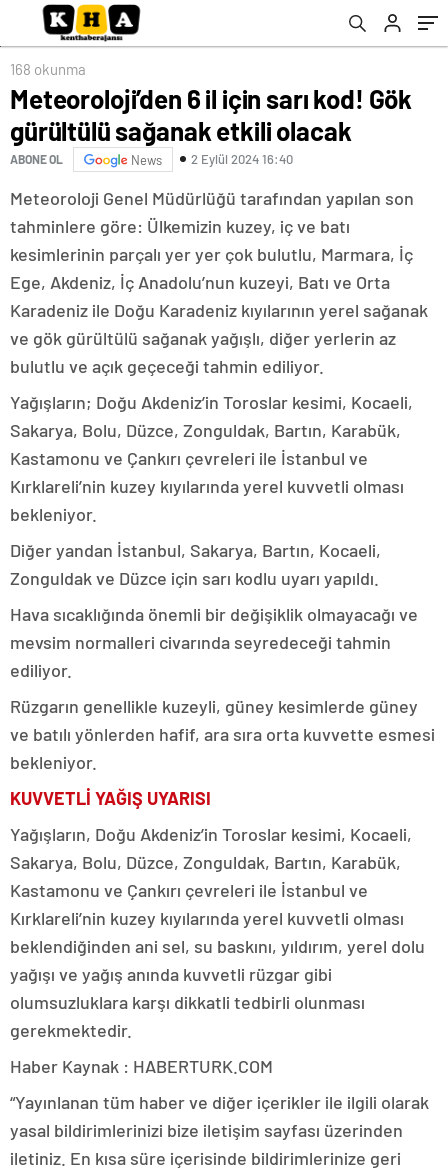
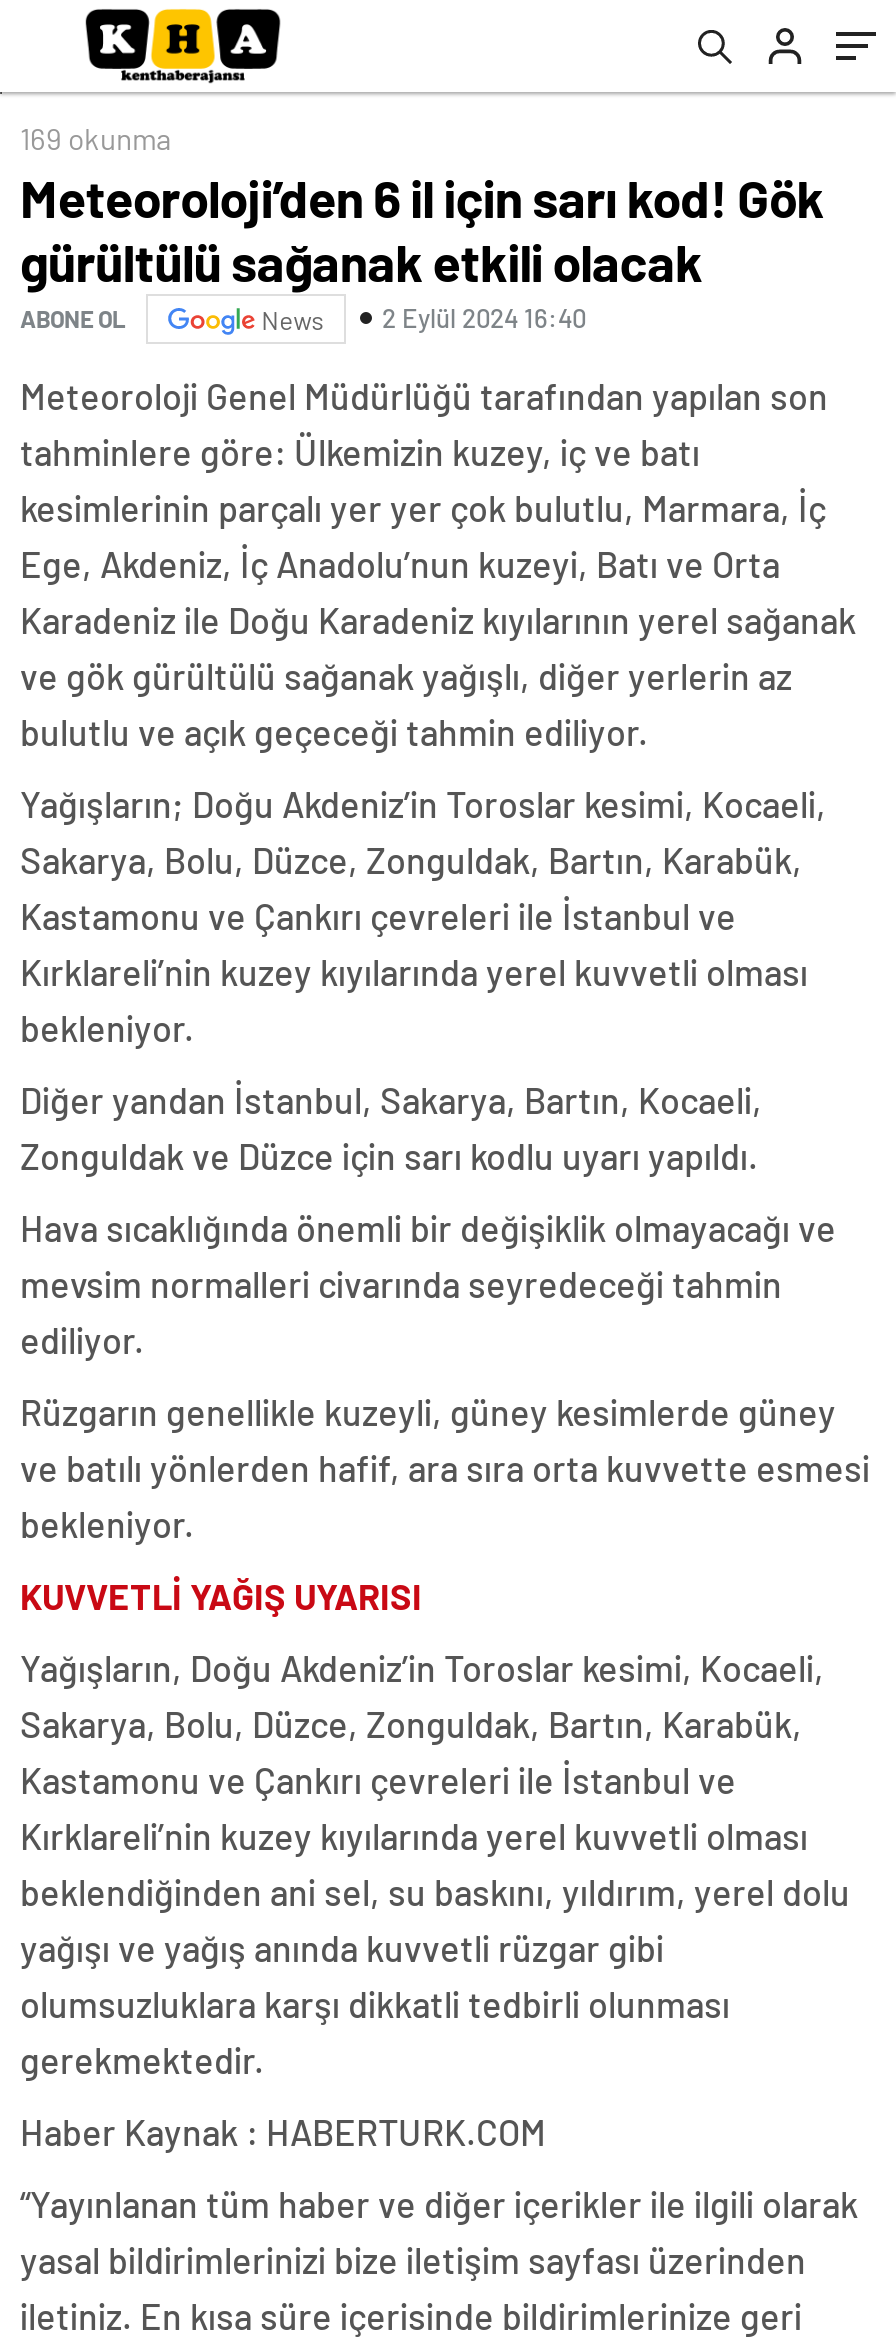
- 168 okunma
+ 169 okunma
